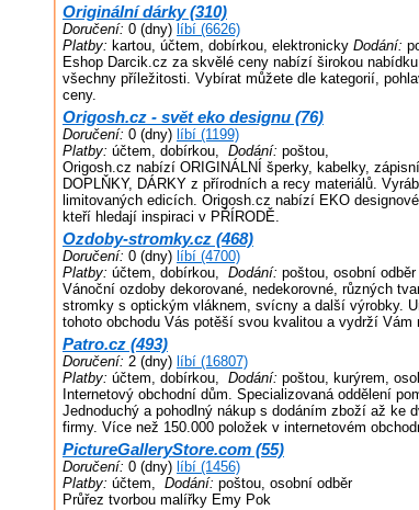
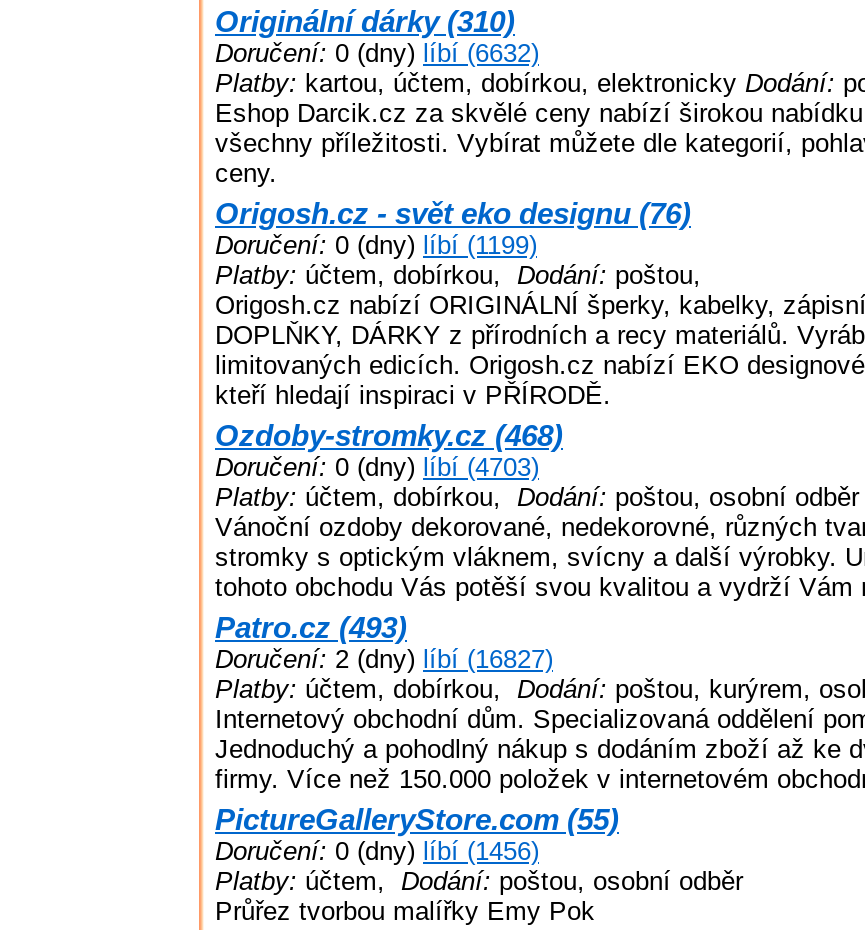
- Doručení: 0 (dny) líbí (6626)
+ Doručení: 0 (dny) líbí (6632)

- Doručení: 0 (dny) líbí (4700)
+ Doručení: 0 (dny) líbí (4703)

- Doručení: 2 (dny) líbí (16807)
+ Doručení: 2 (dny) líbí (16827)
